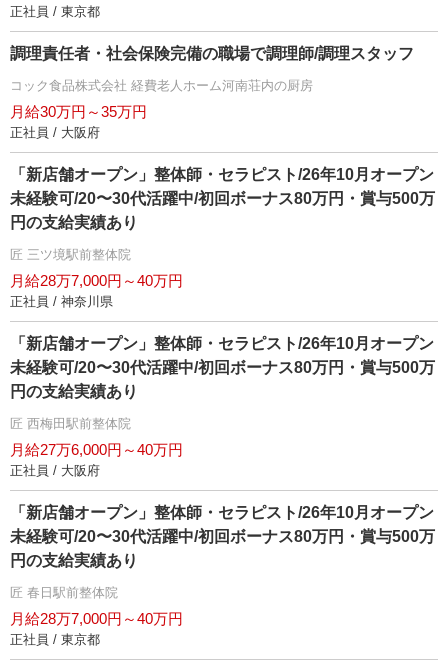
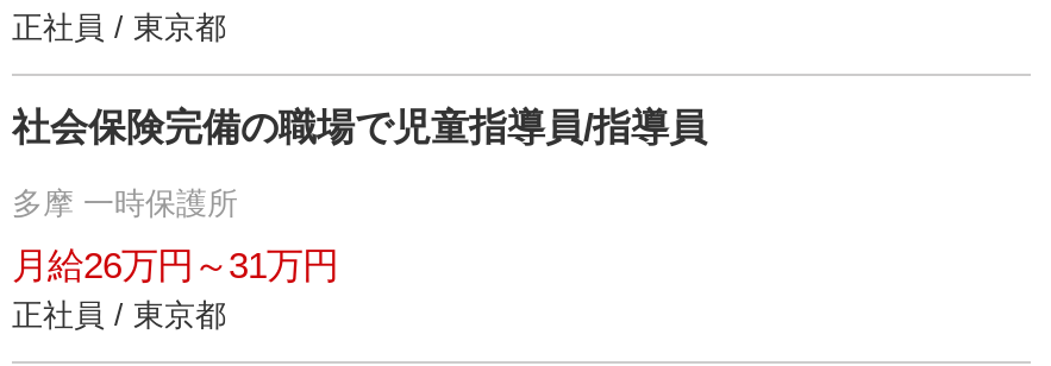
- 調理責任者・社会保険完備の職場で調理師/調理スタッフ
- コック食品株式会社 経費老人ホーム河南荘内の厨房
- 月給30万円～35万円
- 正社員 / 大阪府
- 「新店舗オープン」整体師・セラピスト/26年10月オープン
- 未経験可/20〜30代活躍中/初回ボーナス80万円・賞与500万
- 円の支給実績あり
- 匠 三ツ境駅前整体院
- 月給28万7,000円～40万円
- 正社員 / 神奈川県
- 「新店舗オープン」整体師・セラピスト/26年10月オープン
- 未経験可/20〜30代活躍中/初回ボーナス80万円・賞与500万
- 円の支給実績あり
- 匠 西梅田駅前整体院
- 月給27万6,000円～40万円
- 正社員 / 大阪府
- 「新店舗オープン」整体師・セラピスト/26年10月オープン
- 未経験可/20〜30代活躍中/初回ボーナス80万円・賞与500万
- 円の支給実績あり
- 匠 春日駅前整体院
- 月給28万7,000円～40万円
+ 社会保険完備の職場で児童指導員/指導員
+ 多摩 一時保護所
+ 月給26万円～31万円
